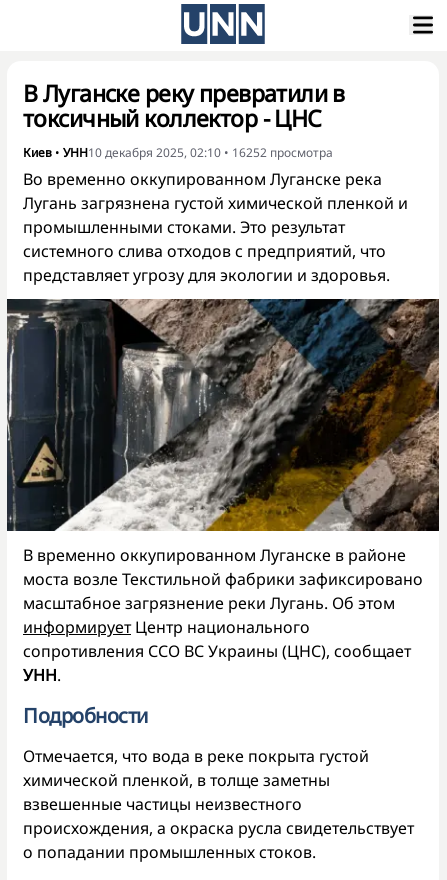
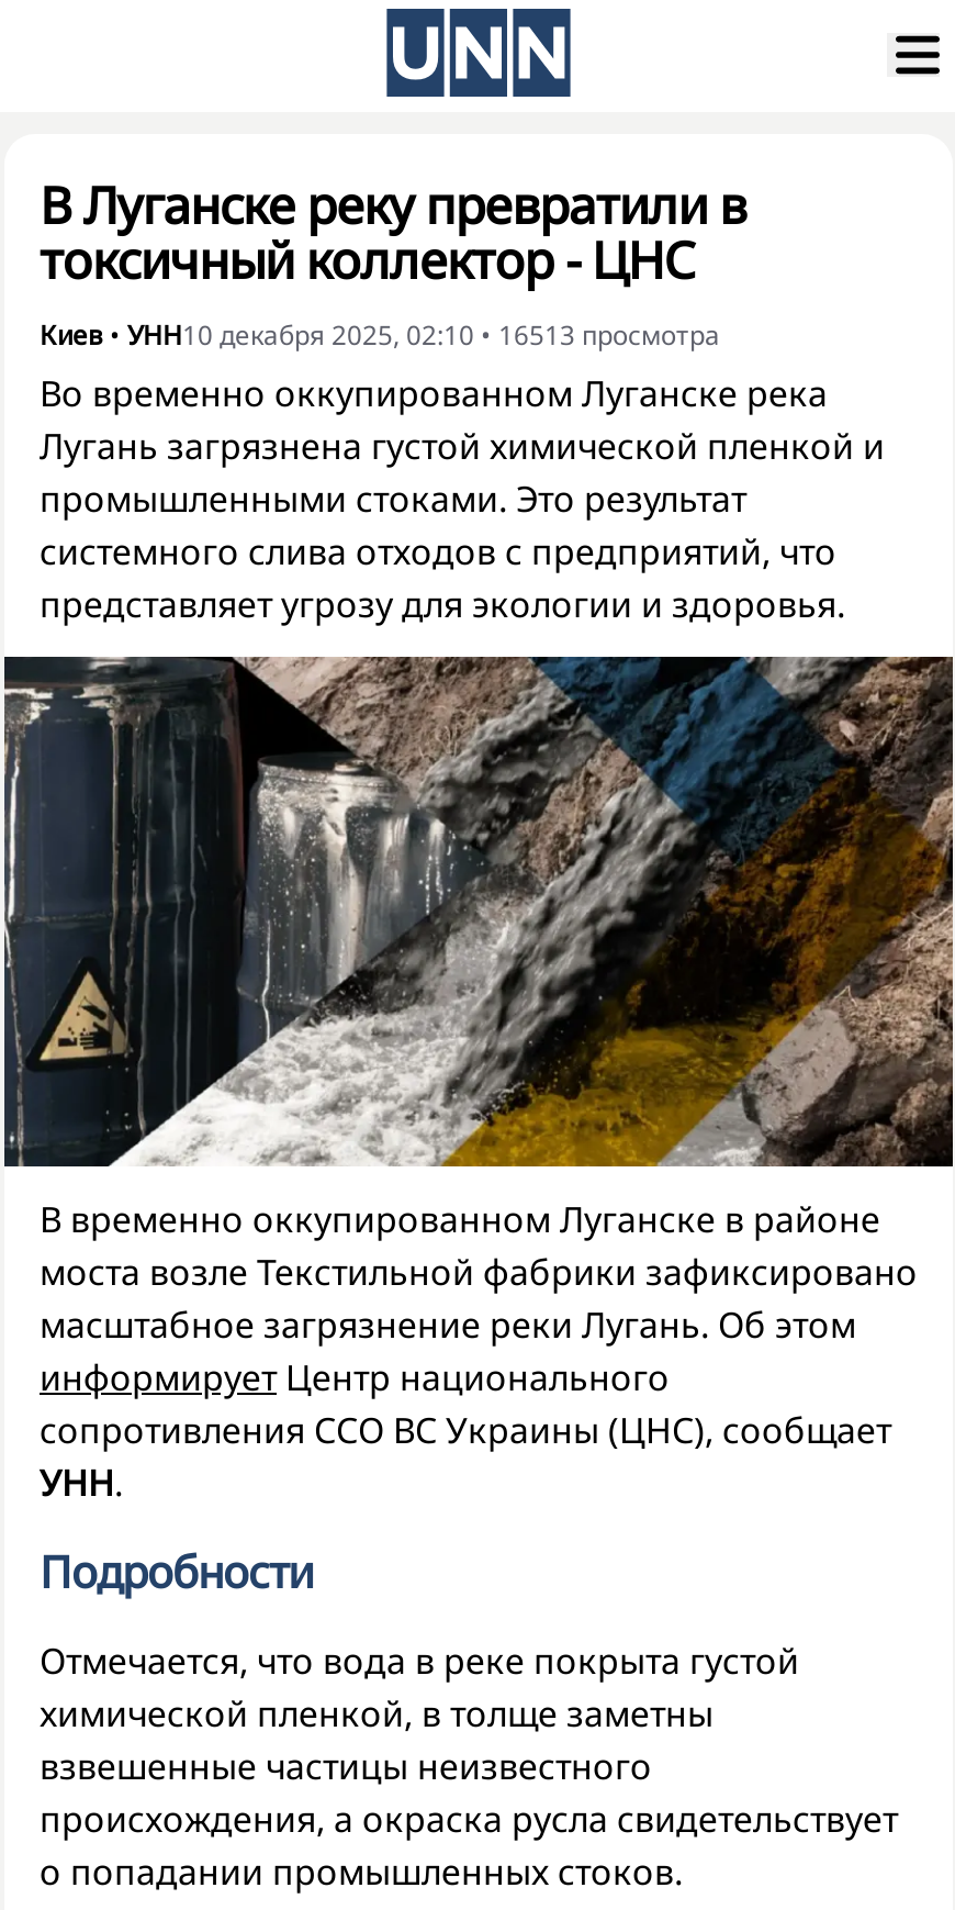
- Киев • УНН 10 декабря 2025, 02:10 • 16252 просмотра
+ Киев • УНН 10 декабря 2025, 02:10 • 16513 просмотра
